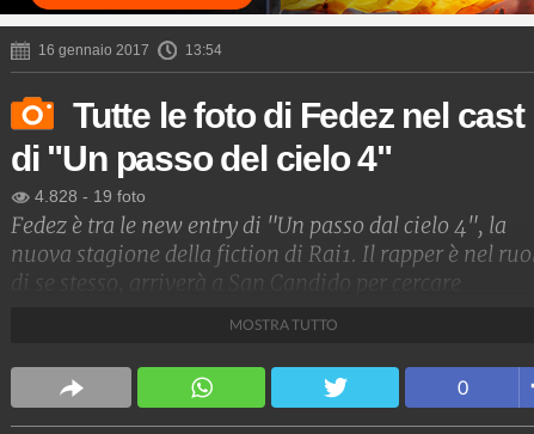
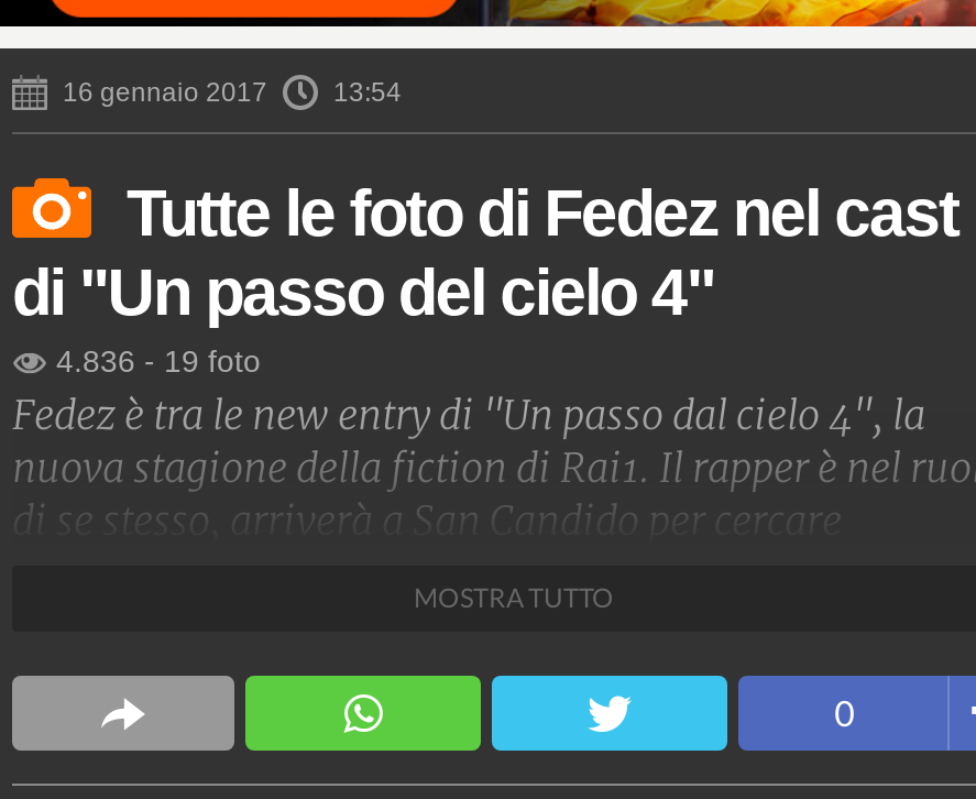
- 4.828 - 19 foto
+ 4.836 - 19 foto
